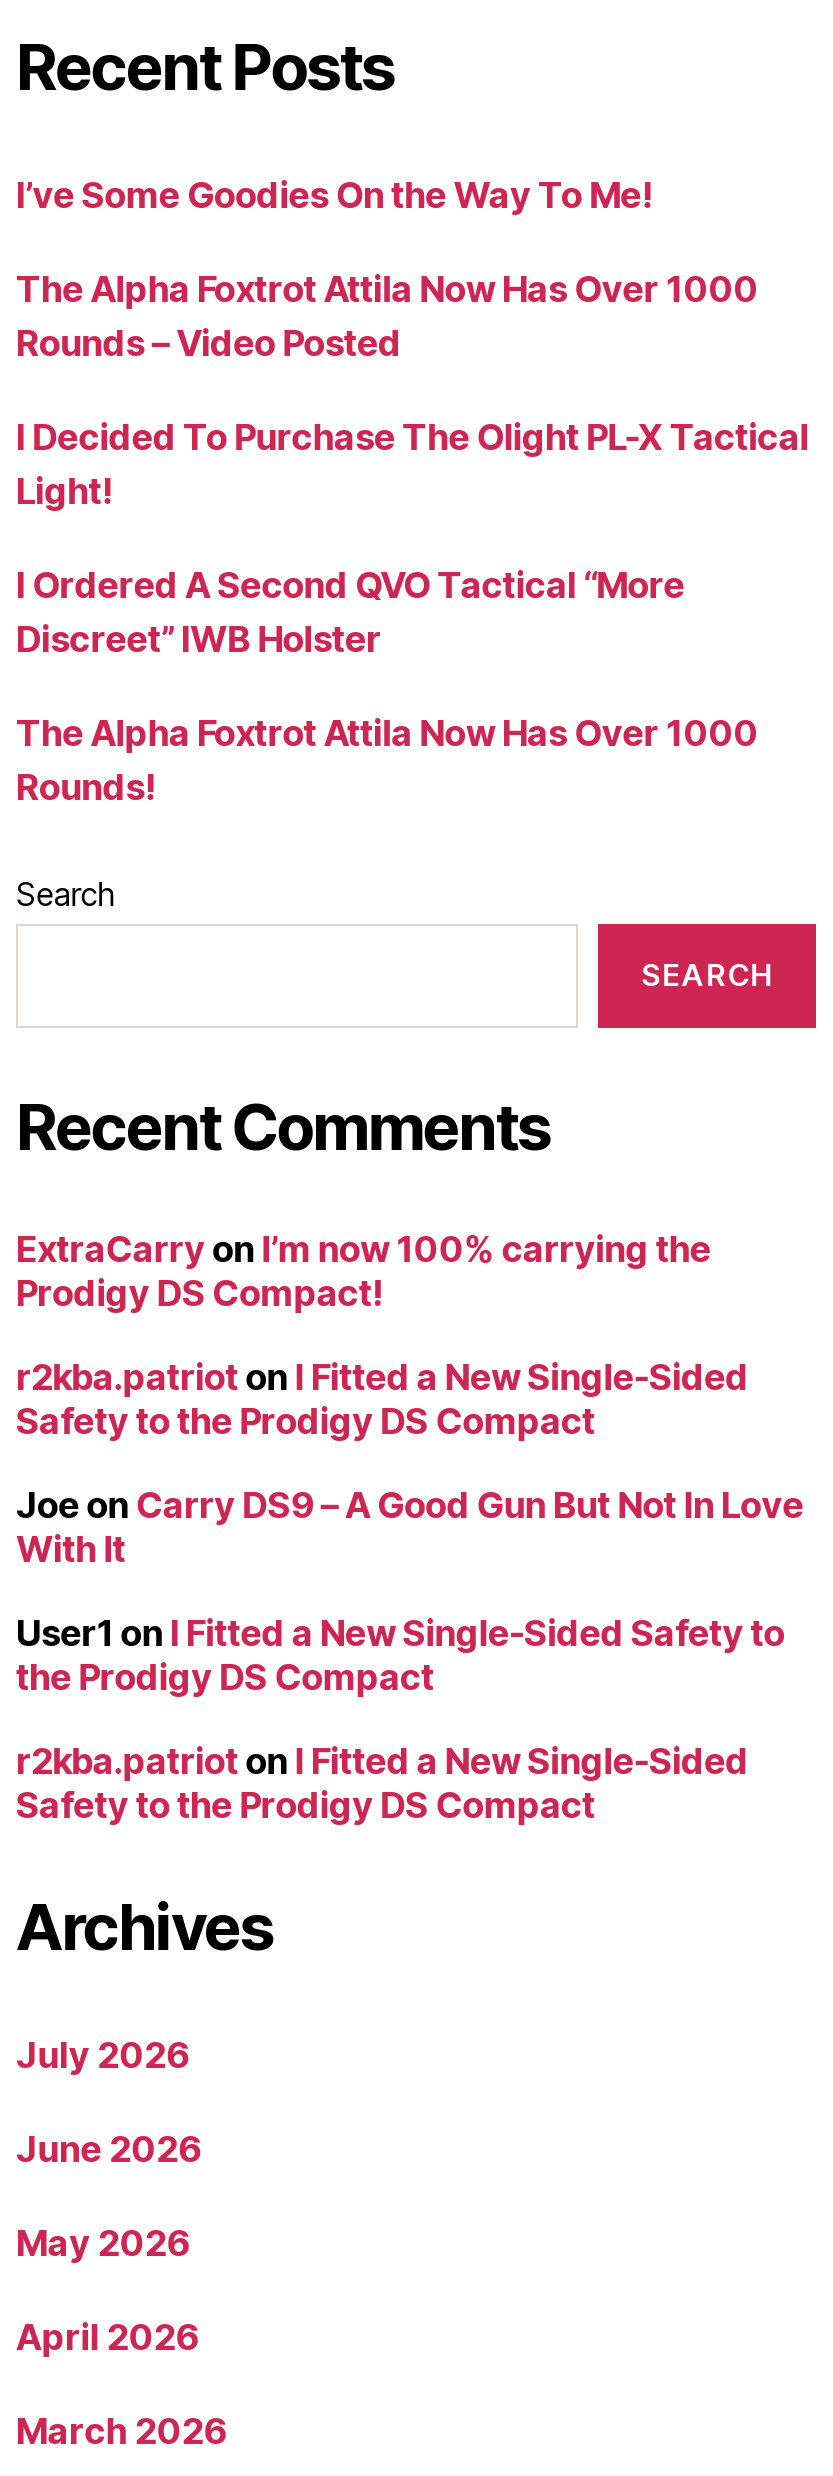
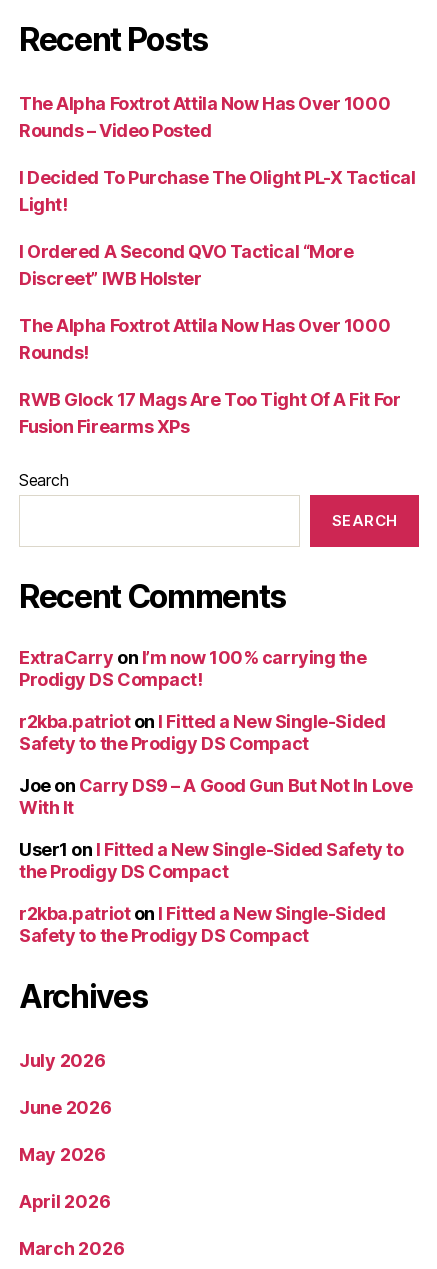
- I’ve Some Goodies On the Way To Me!

moved up: The Alpha Foxtrot Attila Now Has Over 1000 | Rounds – Video Posted | I Decided To Purchase The Olight PL-X Tactical | Light! | I Ordered A Second QVO Tactical “More | Discreet” IWB Holster | The Alpha Foxtrot Attila Now Has Over 1000 | Rounds!

+ RWB Glock 17 Mags Are Too Tight Of A Fit For
+ Fusion Firearms XPs
